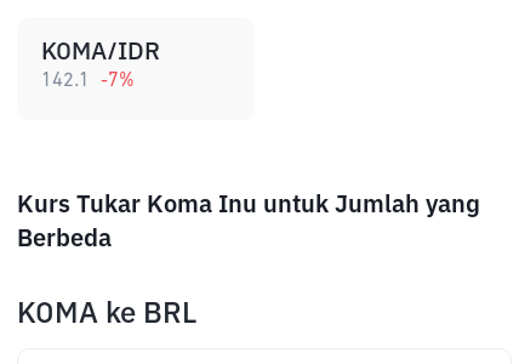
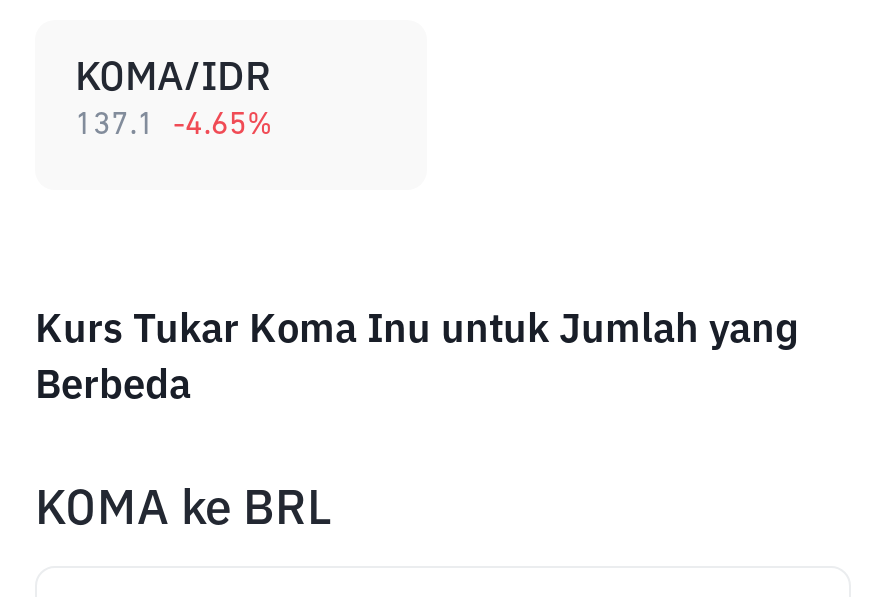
- 142.1 -7%
+ 137.1 -4.65%
